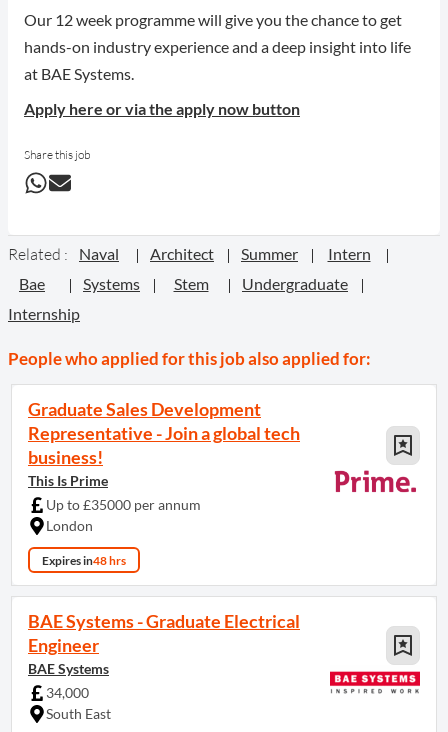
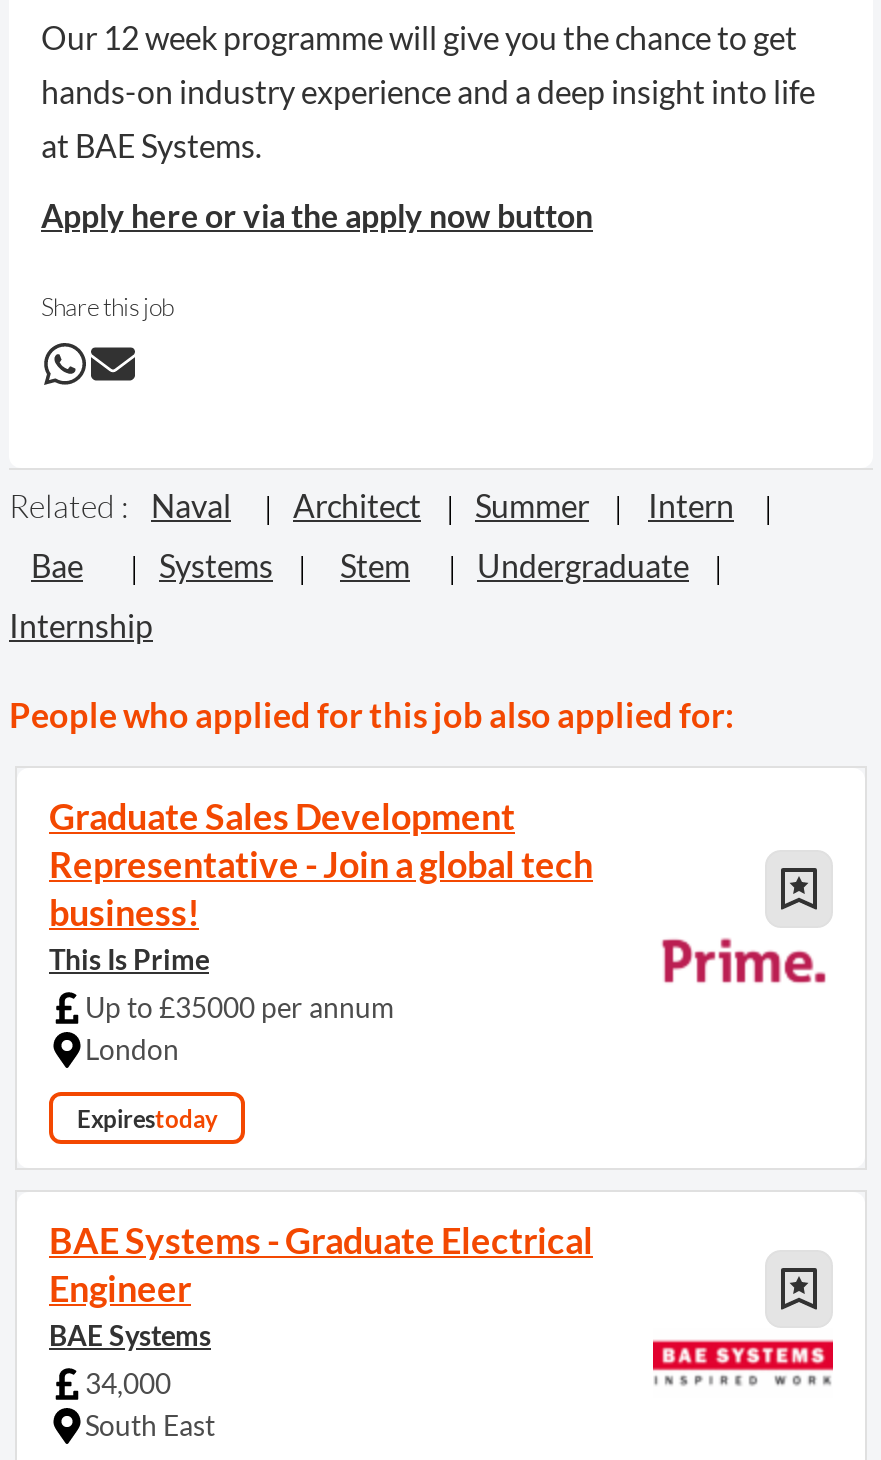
- Expires in48 hrs
+ Expirestoday
